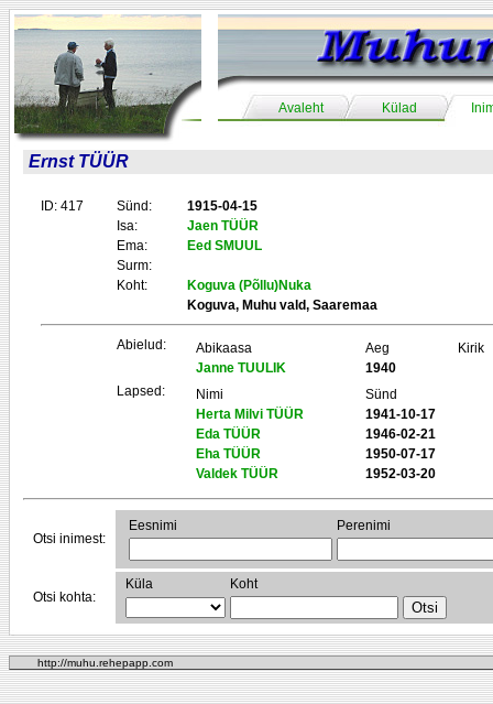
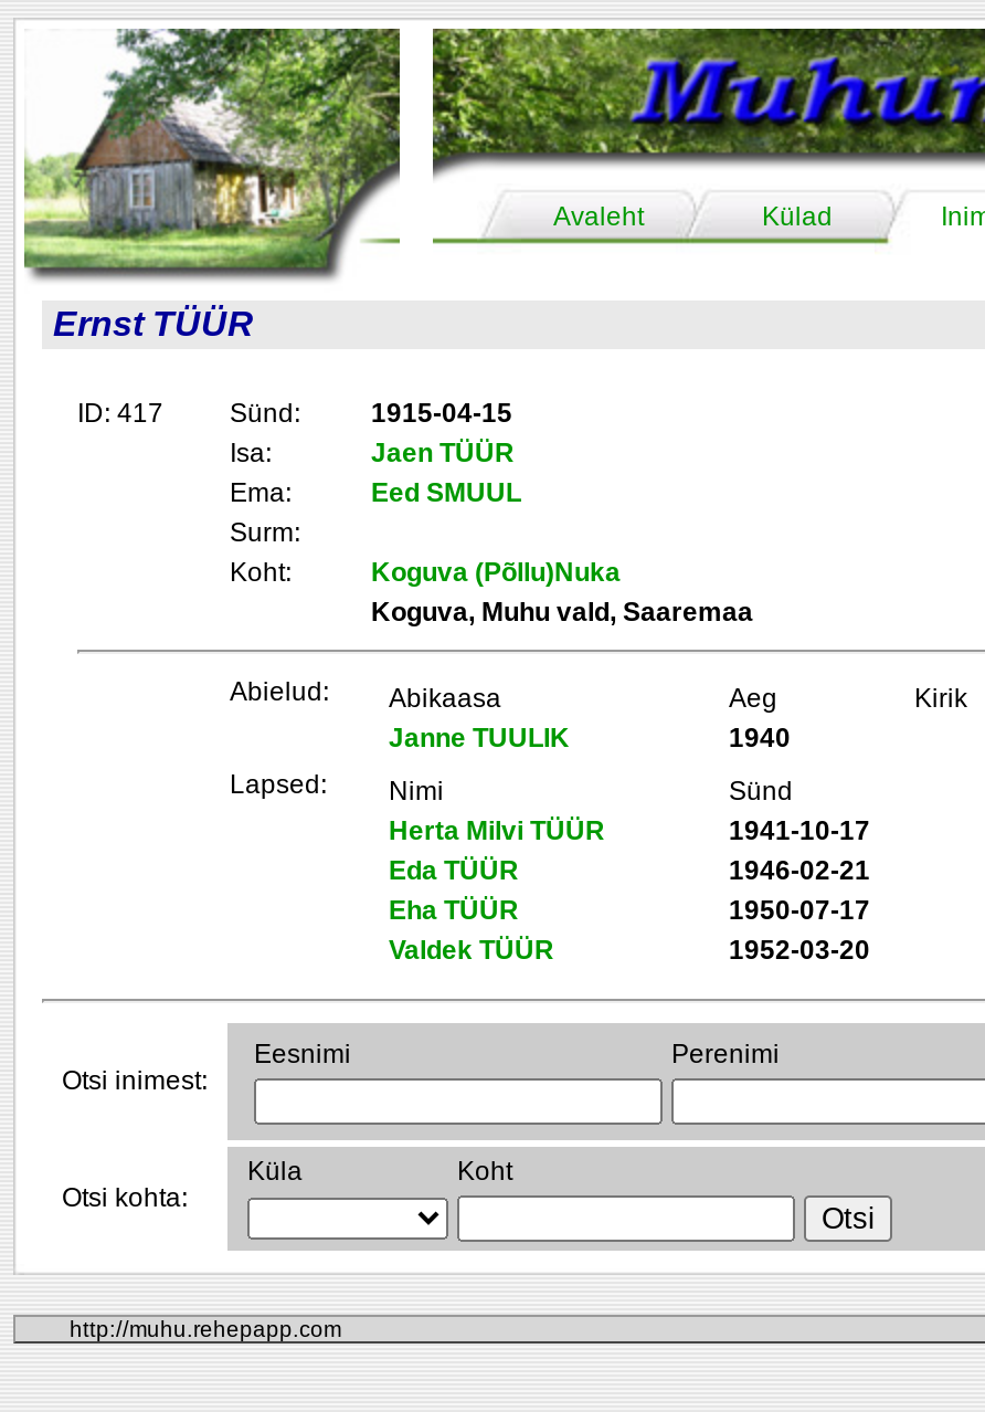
- [image]
+ [image]

- [image]
+ [image]
